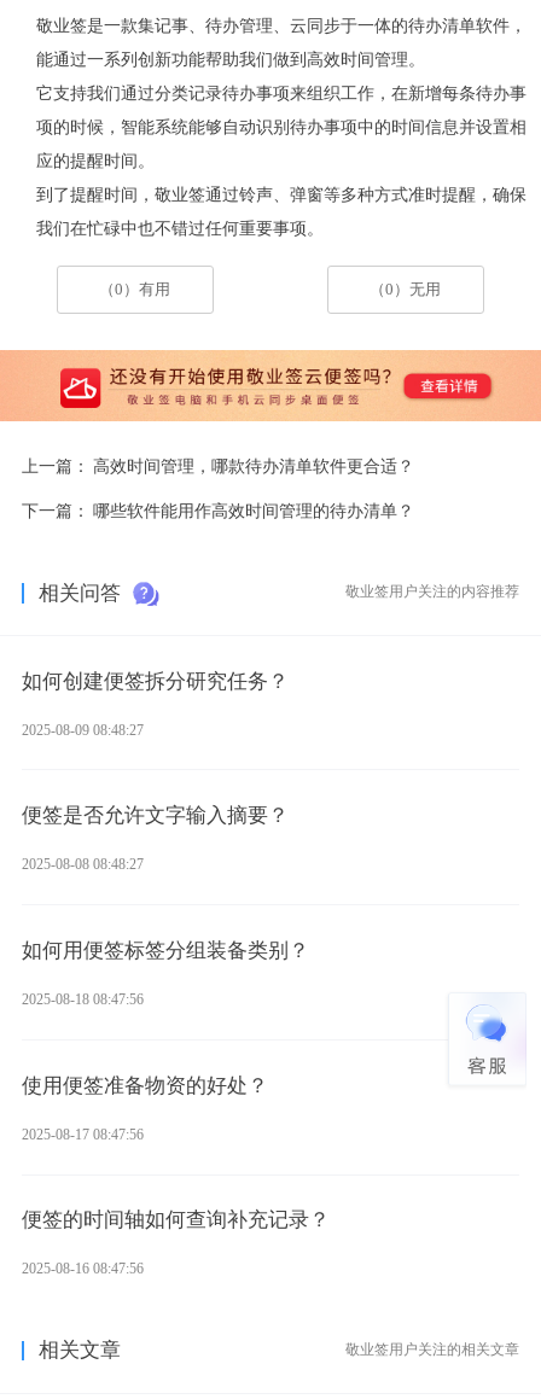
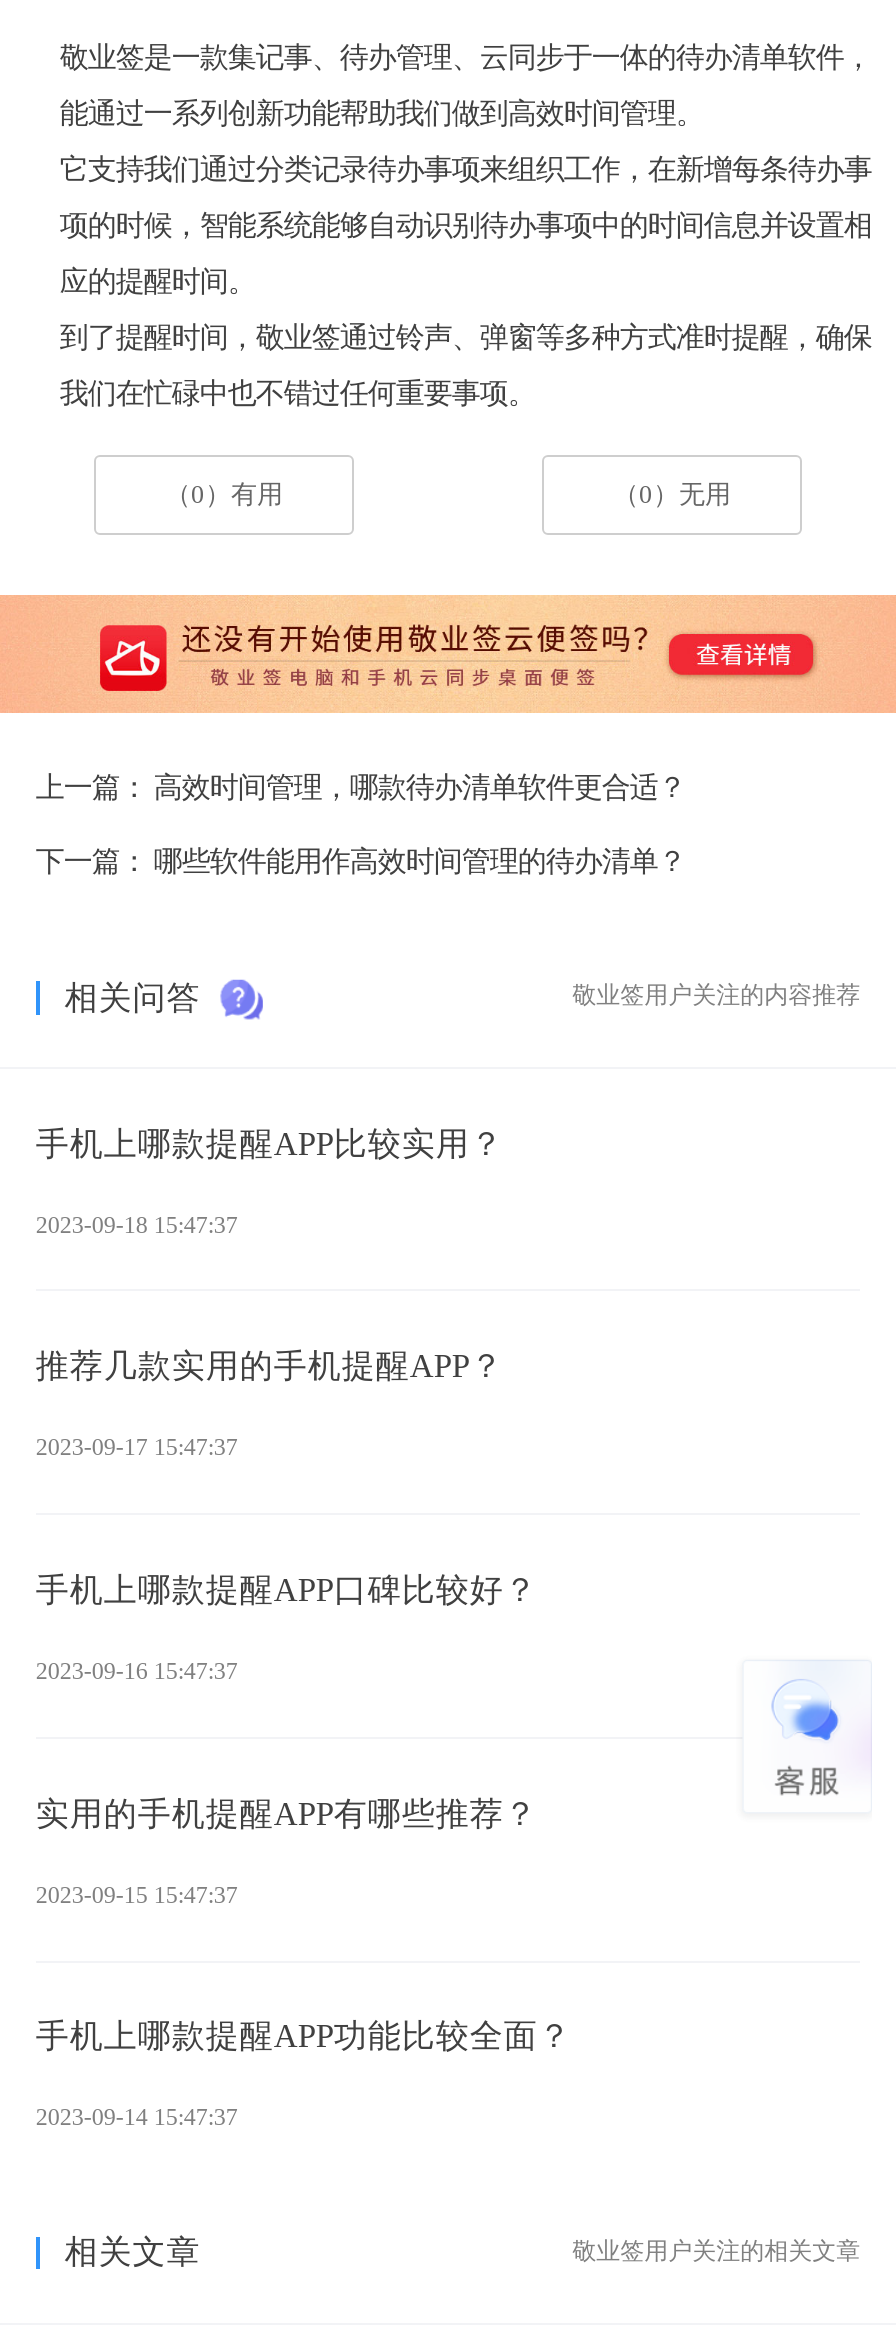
- 如何创建便签拆分研究任务？
+ 手机上哪款提醒APP比较实用？

- 2025-08-09 08:48:27
+ 2023-09-18 15:47:37

- 便签是否允许文字输入摘要？
+ 推荐几款实用的手机提醒APP？

- 2025-08-08 08:48:27
+ 2023-09-17 15:47:37

- 如何用便签标签分组装备类别？
+ 手机上哪款提醒APP口碑比较好？

- 2025-08-18 08:47:56
+ 2023-09-16 15:47:37

- 使用便签准备物资的好处？
+ 实用的手机提醒APP有哪些推荐？

- 2025-08-17 08:47:56
+ 2023-09-15 15:47:37

- 便签的时间轴如何查询补充记录？
+ 手机上哪款提醒APP功能比较全面？

- 2025-08-16 08:47:56
+ 2023-09-14 15:47:37
